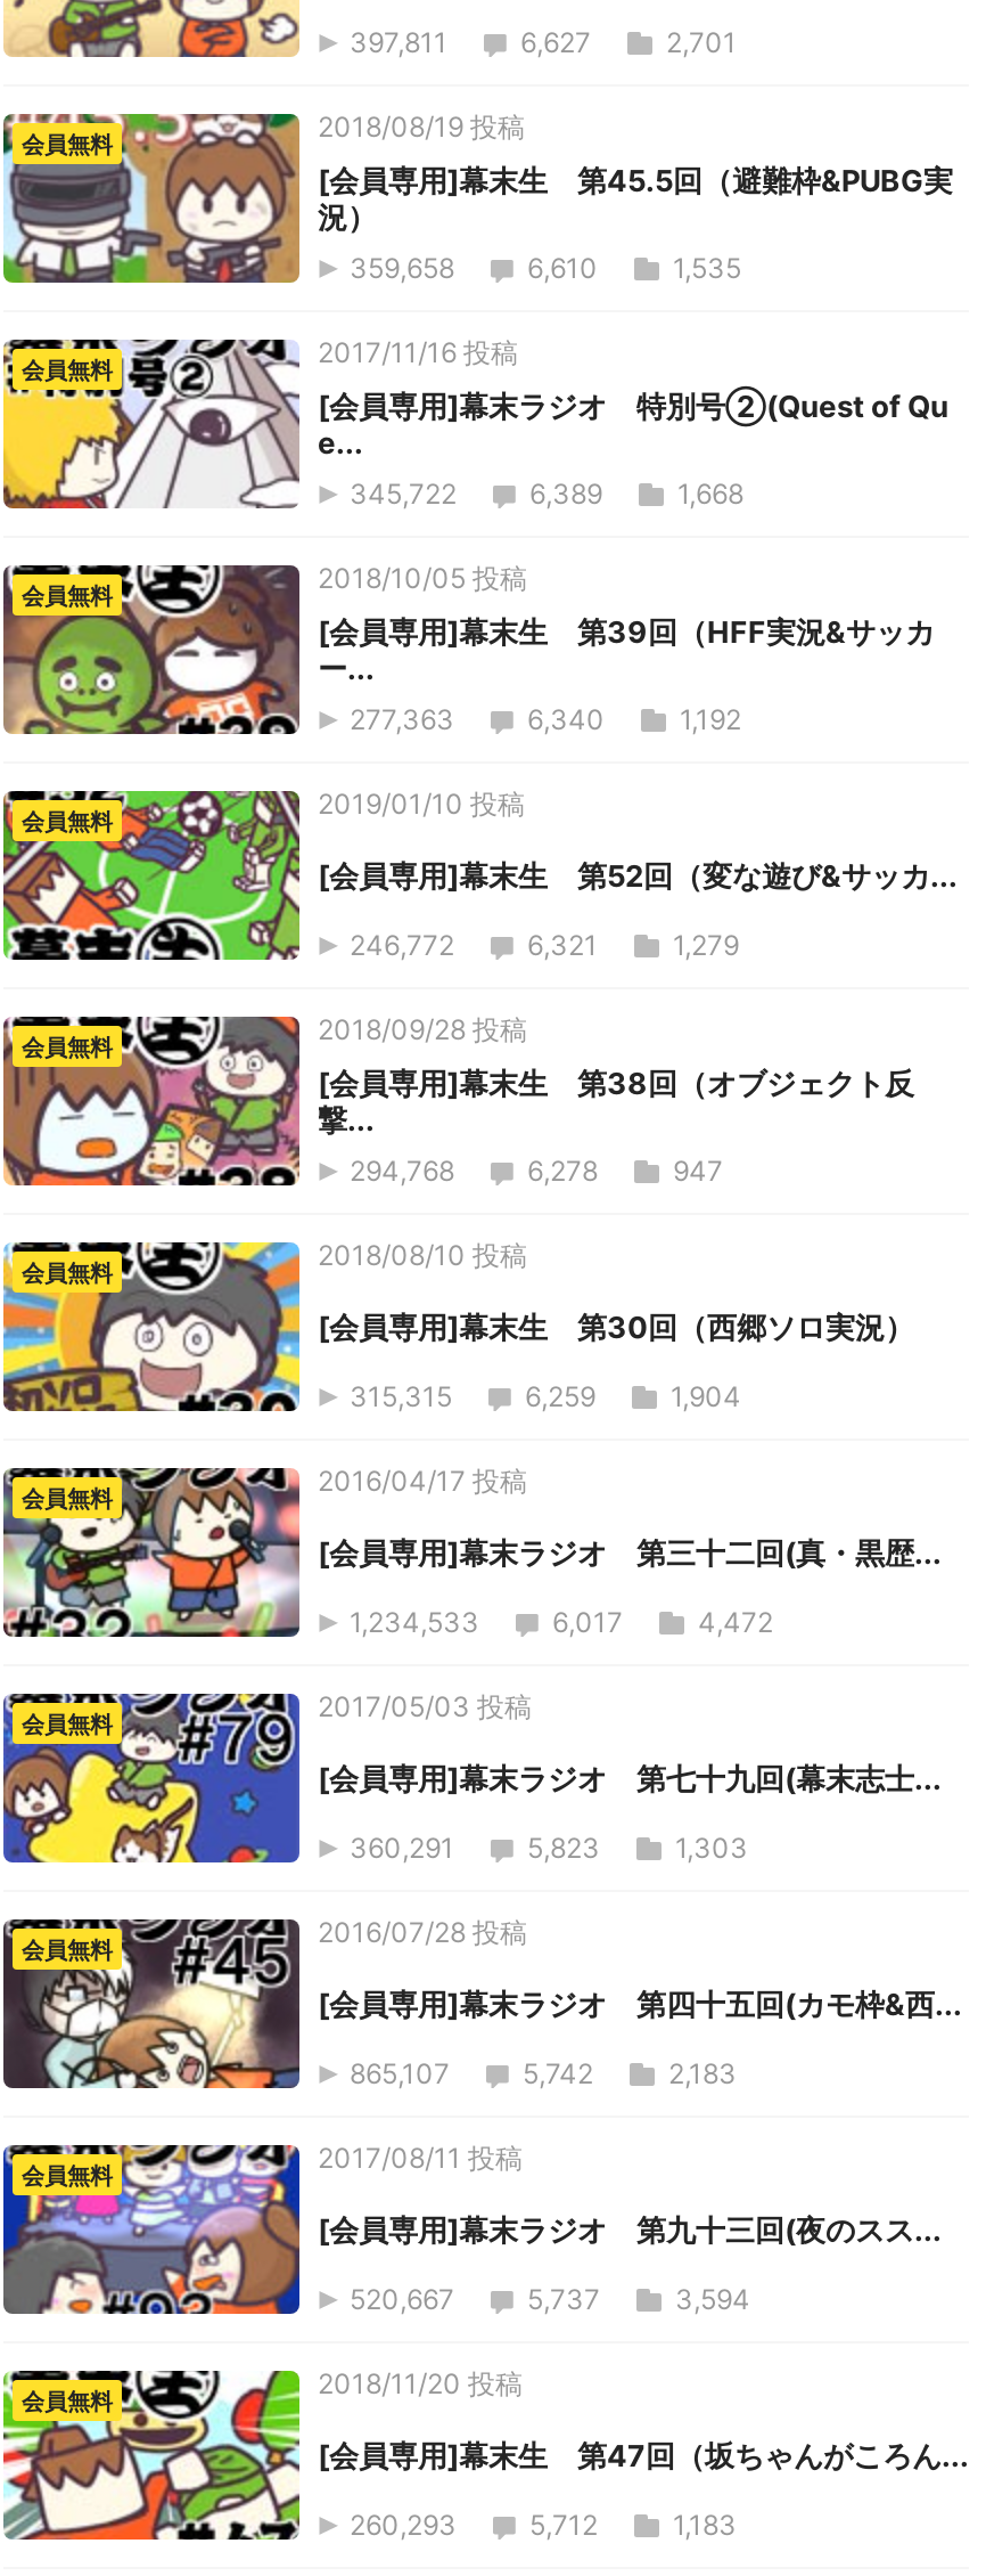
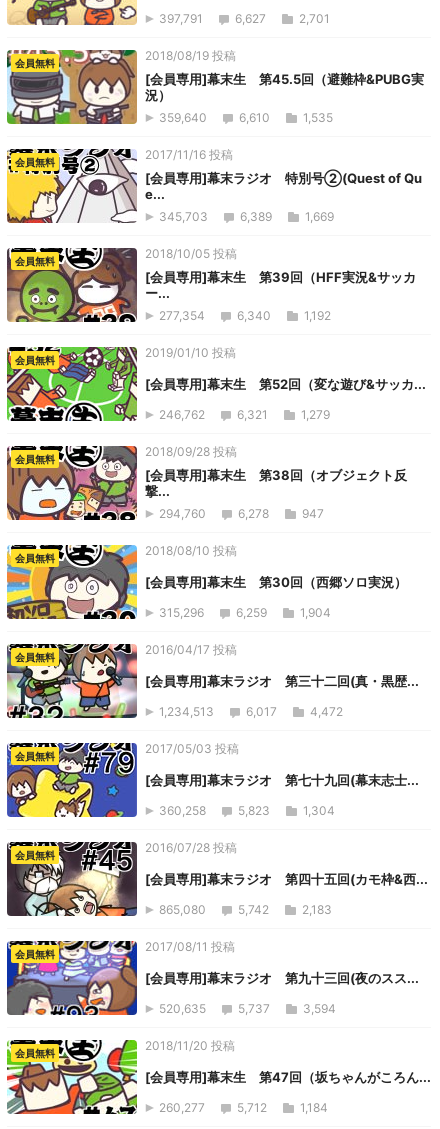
- 397,811
+ 397,791

- 359,658
+ 359,640

- 345,722
+ 345,703

- 1,668
+ 1,669

- 277,363
+ 277,354

- 246,772
+ 246,762

- 294,768
+ 294,760

- 315,315
+ 315,296

- 1,234,533
+ 1,234,513

- 360,291
+ 360,258

- 1,303
+ 1,304

- 865,107
+ 865,080

- 520,667
+ 520,635

- 260,293
+ 260,277

- 1,183
+ 1,184
